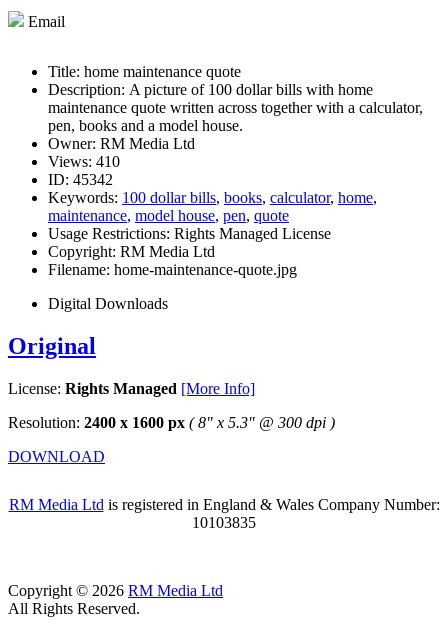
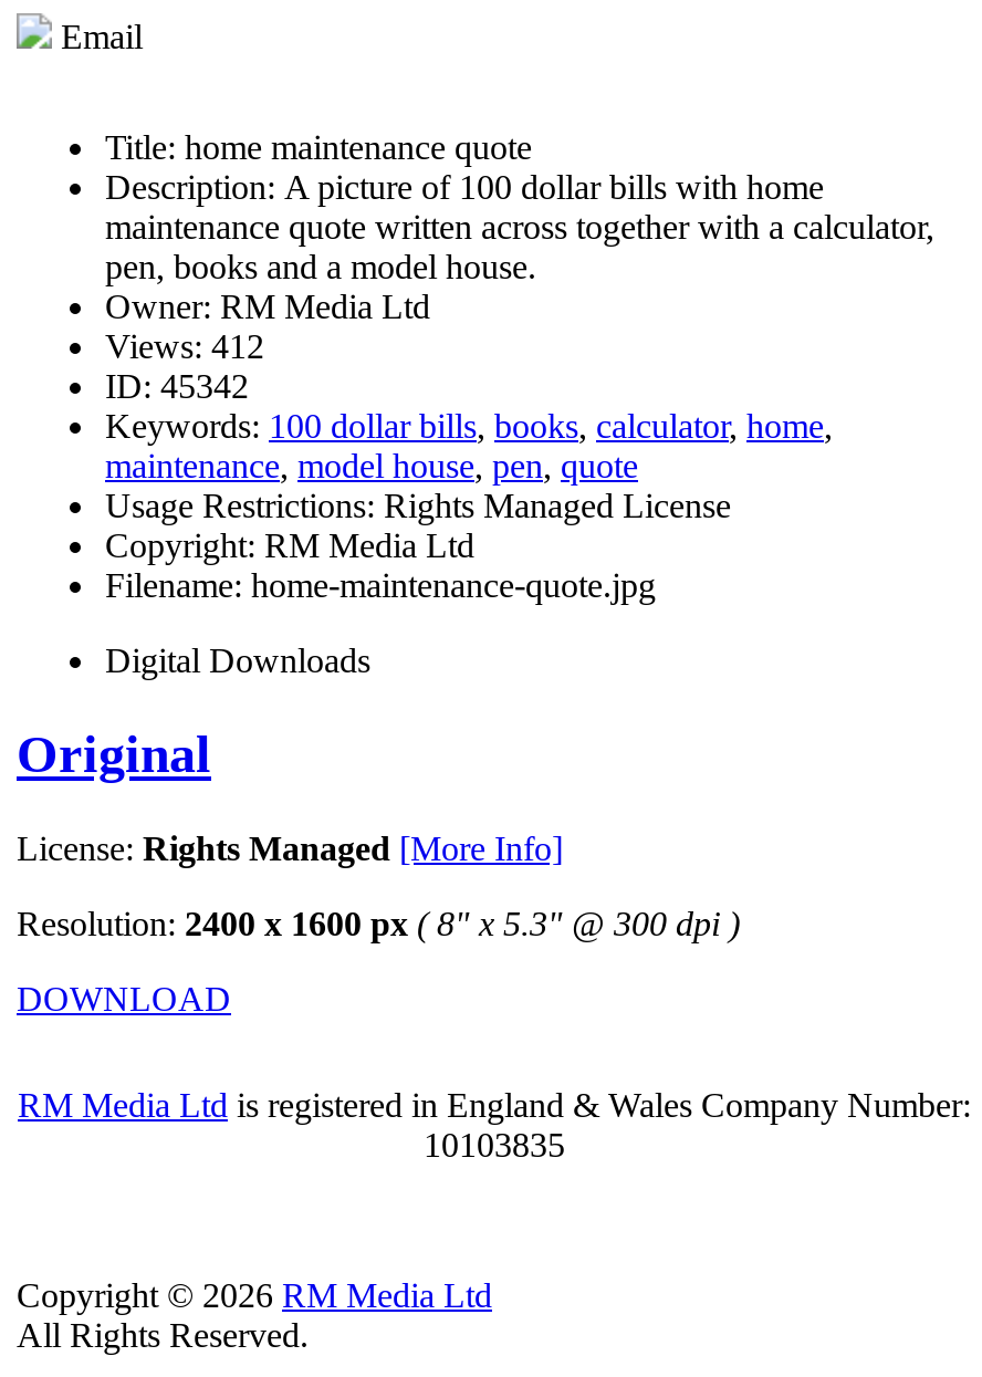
- Views: 410
+ Views: 412
